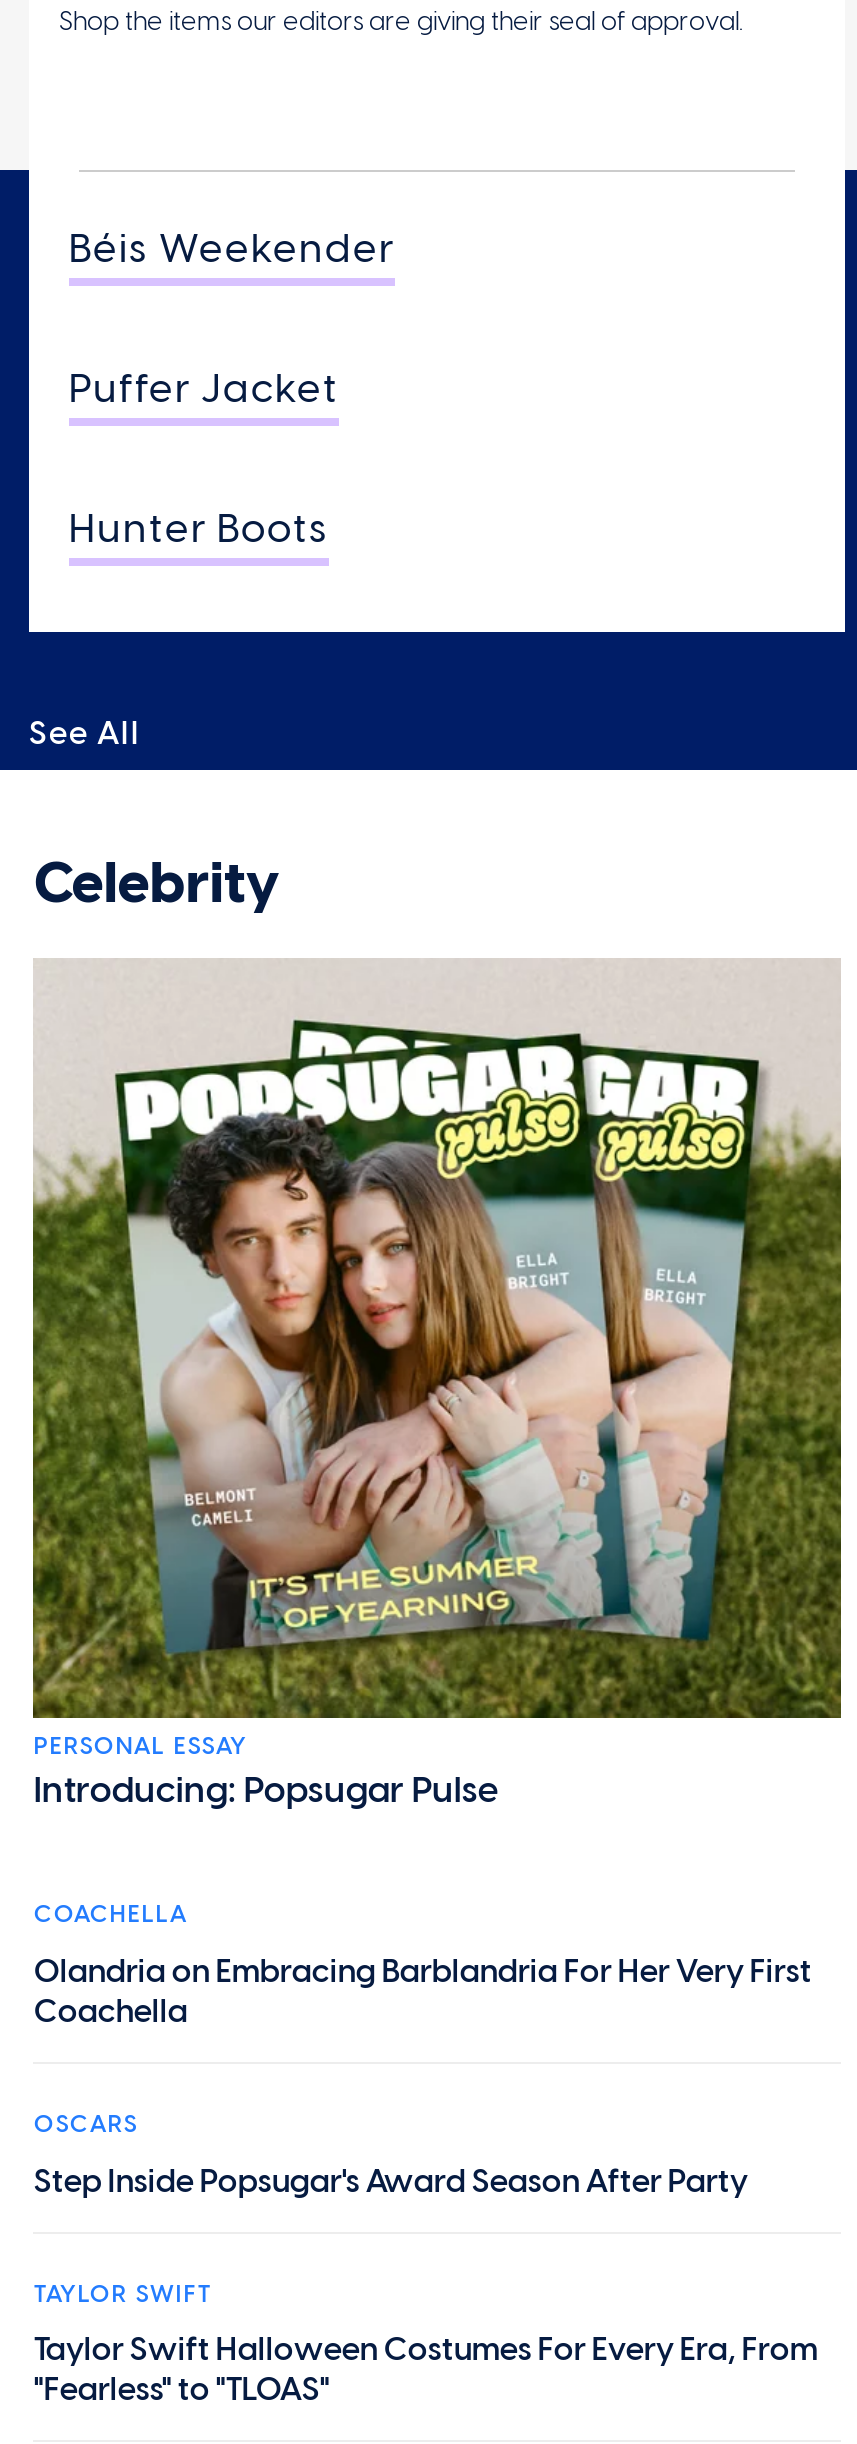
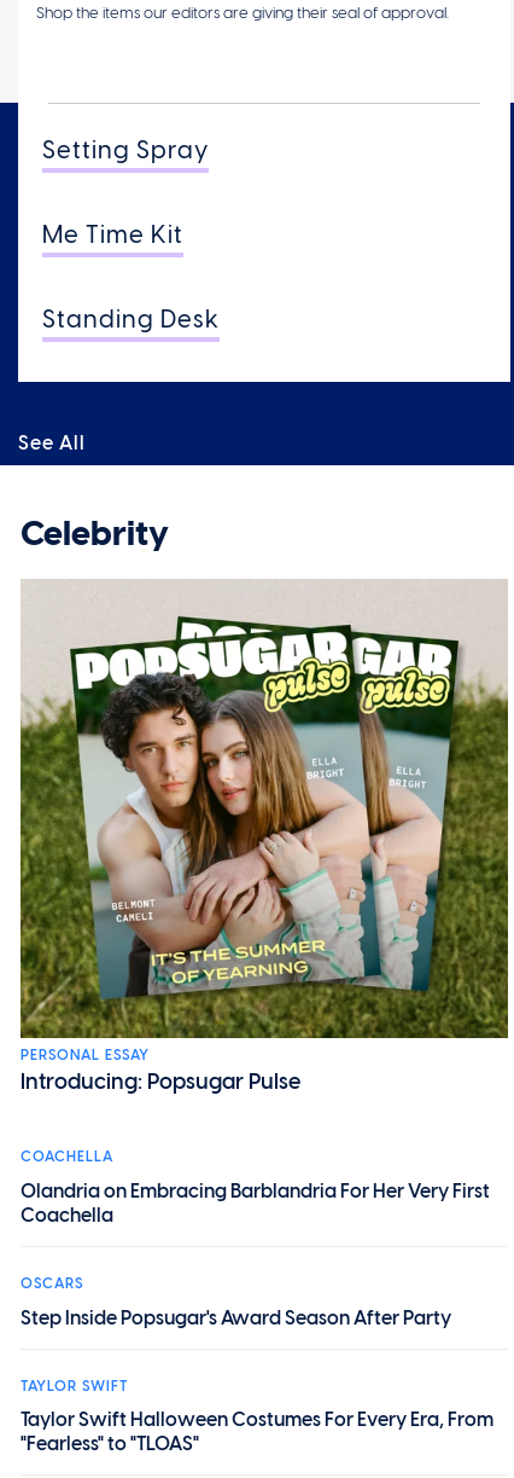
- Béis Weekender
+ Setting Spray

- Puffer Jacket
+ Me Time Kit

- Hunter Boots
+ Standing Desk
